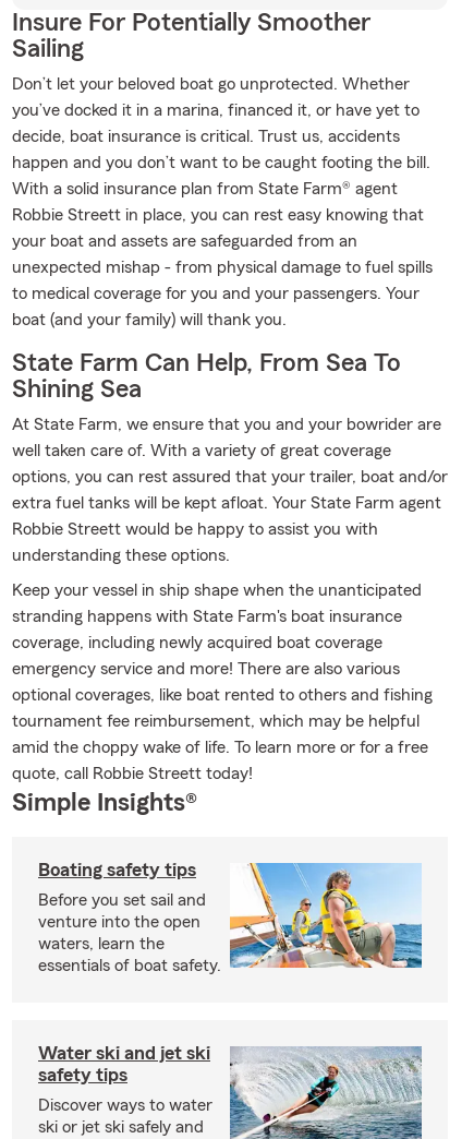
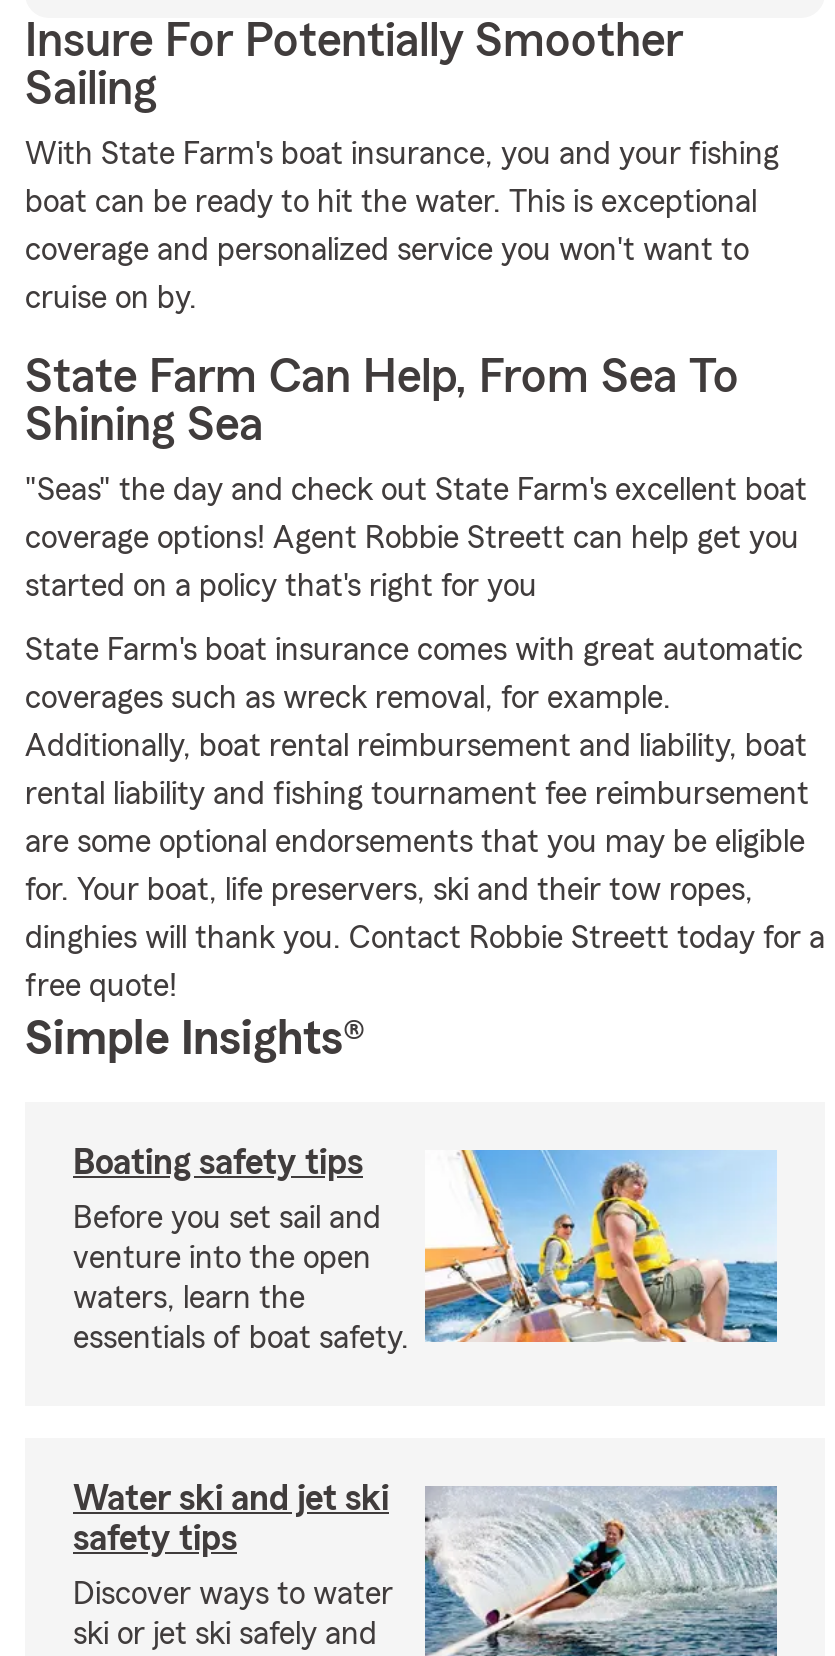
- Don’t let your beloved boat go unprotected. Whether
- you’ve docked it in a marina, financed it, or have yet to
- decide, boat insurance is critical. Trust us, accidents
- happen and you don’t want to be caught footing the bill.
- With a solid insurance plan from State Farm® agent
- Robbie Streett in place, you can rest easy knowing that
- your boat and assets are safeguarded from an
- unexpected mishap - from physical damage to fuel spills
- to medical coverage for you and your passengers. Your
- boat (and your family) will thank you.
+ With State Farm's boat insurance, you and your fishing
+ boat can be ready to hit the water. This is exceptional
+ coverage and personalized service you won't want to
+ cruise on by.

- At State Farm, we ensure that you and your bowrider are
- well taken care of. With a variety of great coverage
- options, you can rest assured that your trailer, boat and/or
- extra fuel tanks will be kept afloat. Your State Farm agent
- Robbie Streett would be happy to assist you with
- understanding these options.
- Keep your vessel in ship shape when the unanticipated
- stranding happens with State Farm's boat insurance
- coverage, including newly acquired boat coverage
- emergency service and more! There are also various
- optional coverages, like boat rented to others and fishing
- tournament fee reimbursement, which may be helpful
- amid the choppy wake of life. To learn more or for a free
- quote, call Robbie Streett today!
+ "Seas" the day and check out State Farm's excellent boat
+ coverage options! Agent Robbie Streett can help get you
+ started on a policy that's right for you
+ State Farm's boat insurance comes with great automatic
+ coverages such as wreck removal, for example.
+ Additionally, boat rental reimbursement and liability, boat
+ rental liability and fishing tournament fee reimbursement
+ are some optional endorsements that you may be eligible
+ for. Your boat, life preservers, ski and their tow ropes,
+ dinghies will thank you. Contact Robbie Streett today for a
+ free quote!
